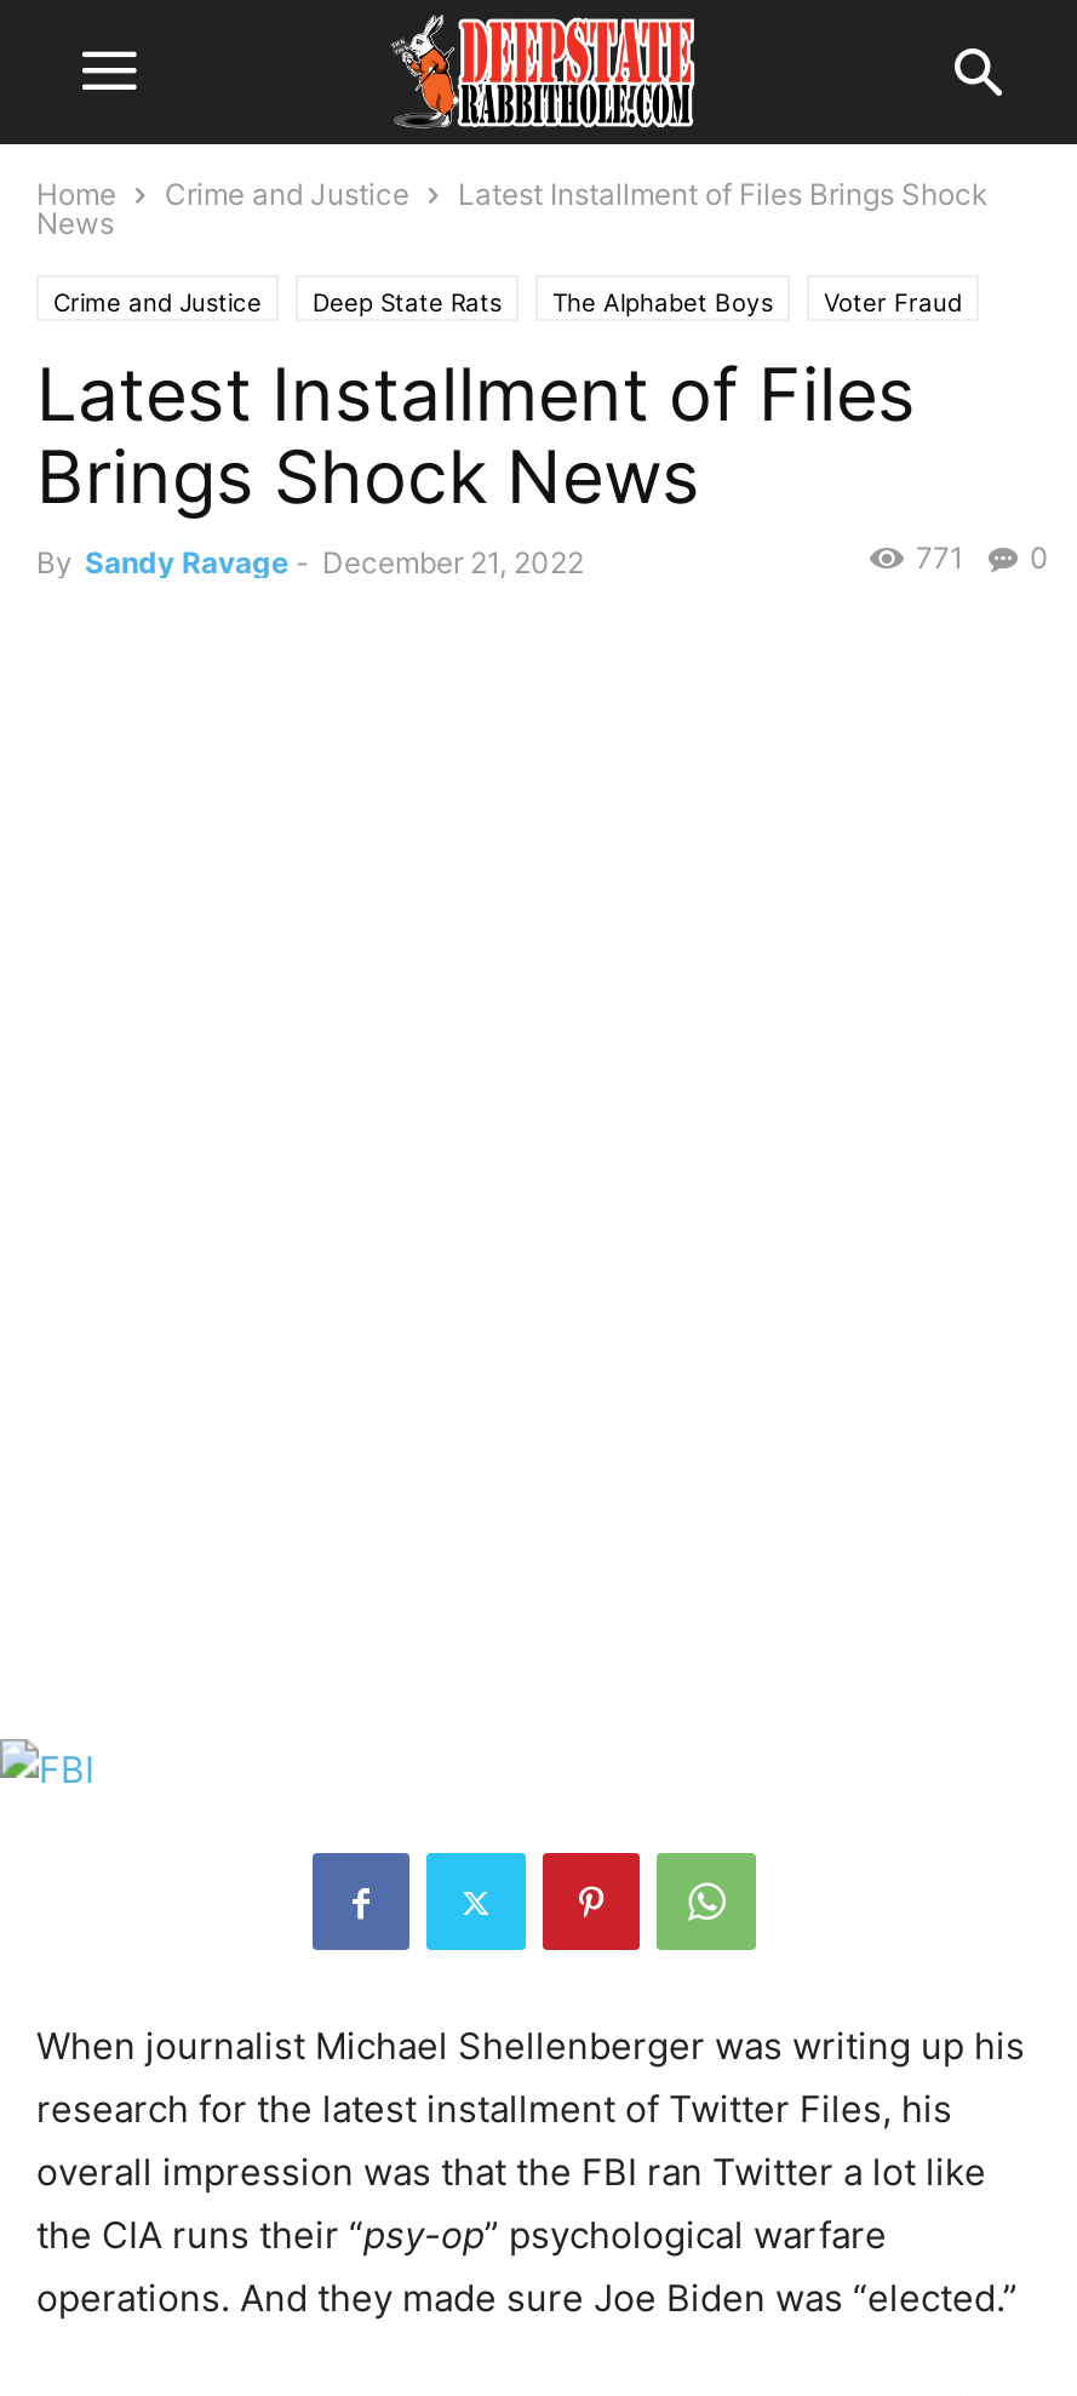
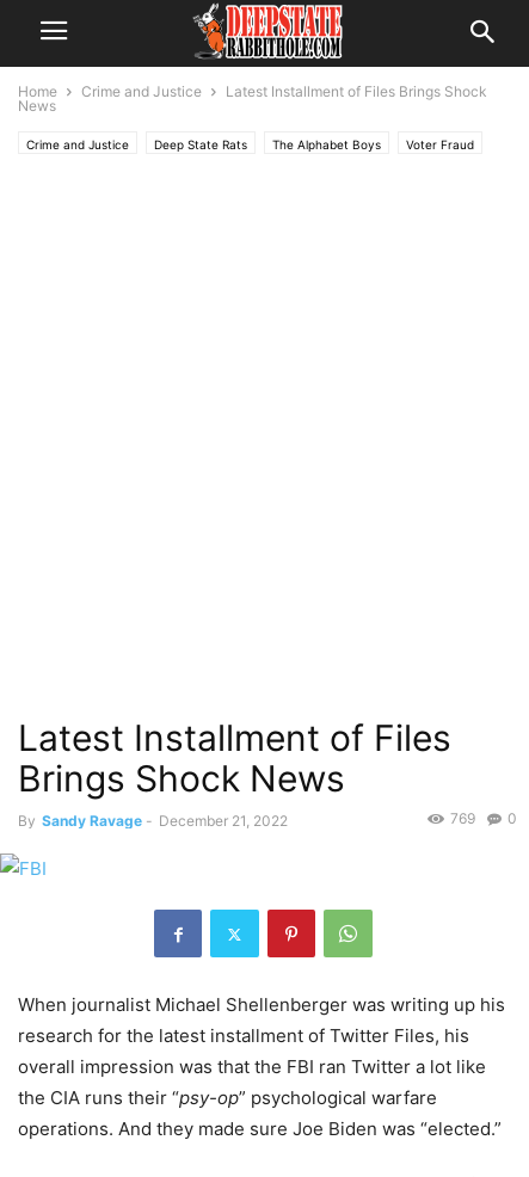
moved down: Latest Installment of Files | Brings Shock News

moved down: By Sandy Ravage - December 21, 2022 | 0

- 771 0
+ 769 0
